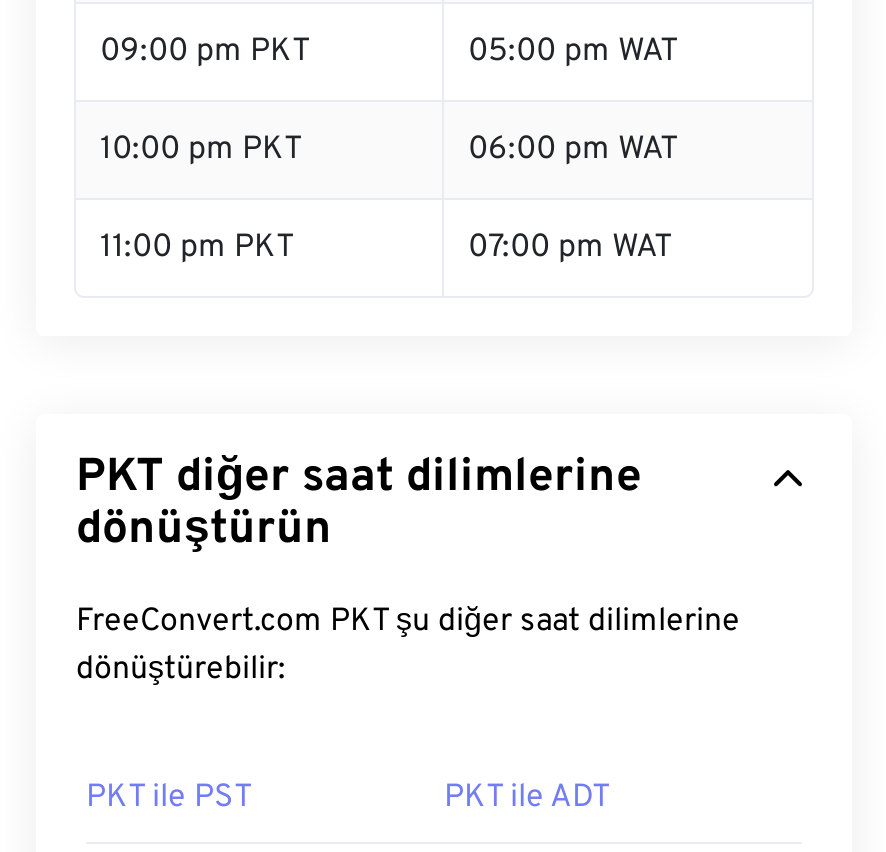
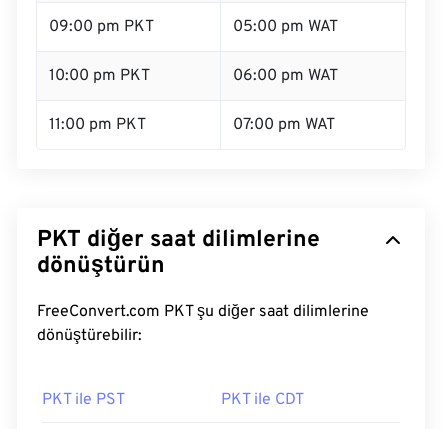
- PKT ile ADT
+ PKT ile CDT
